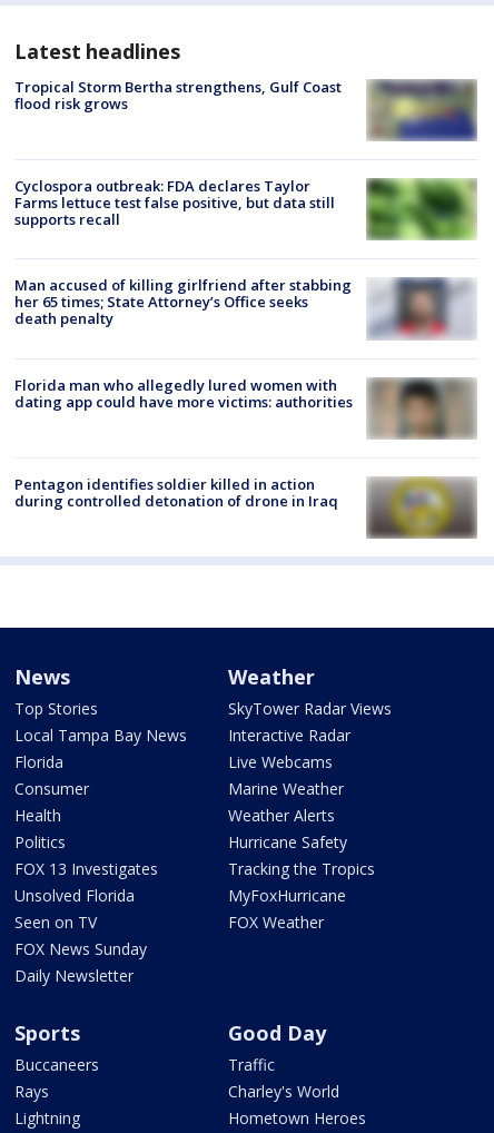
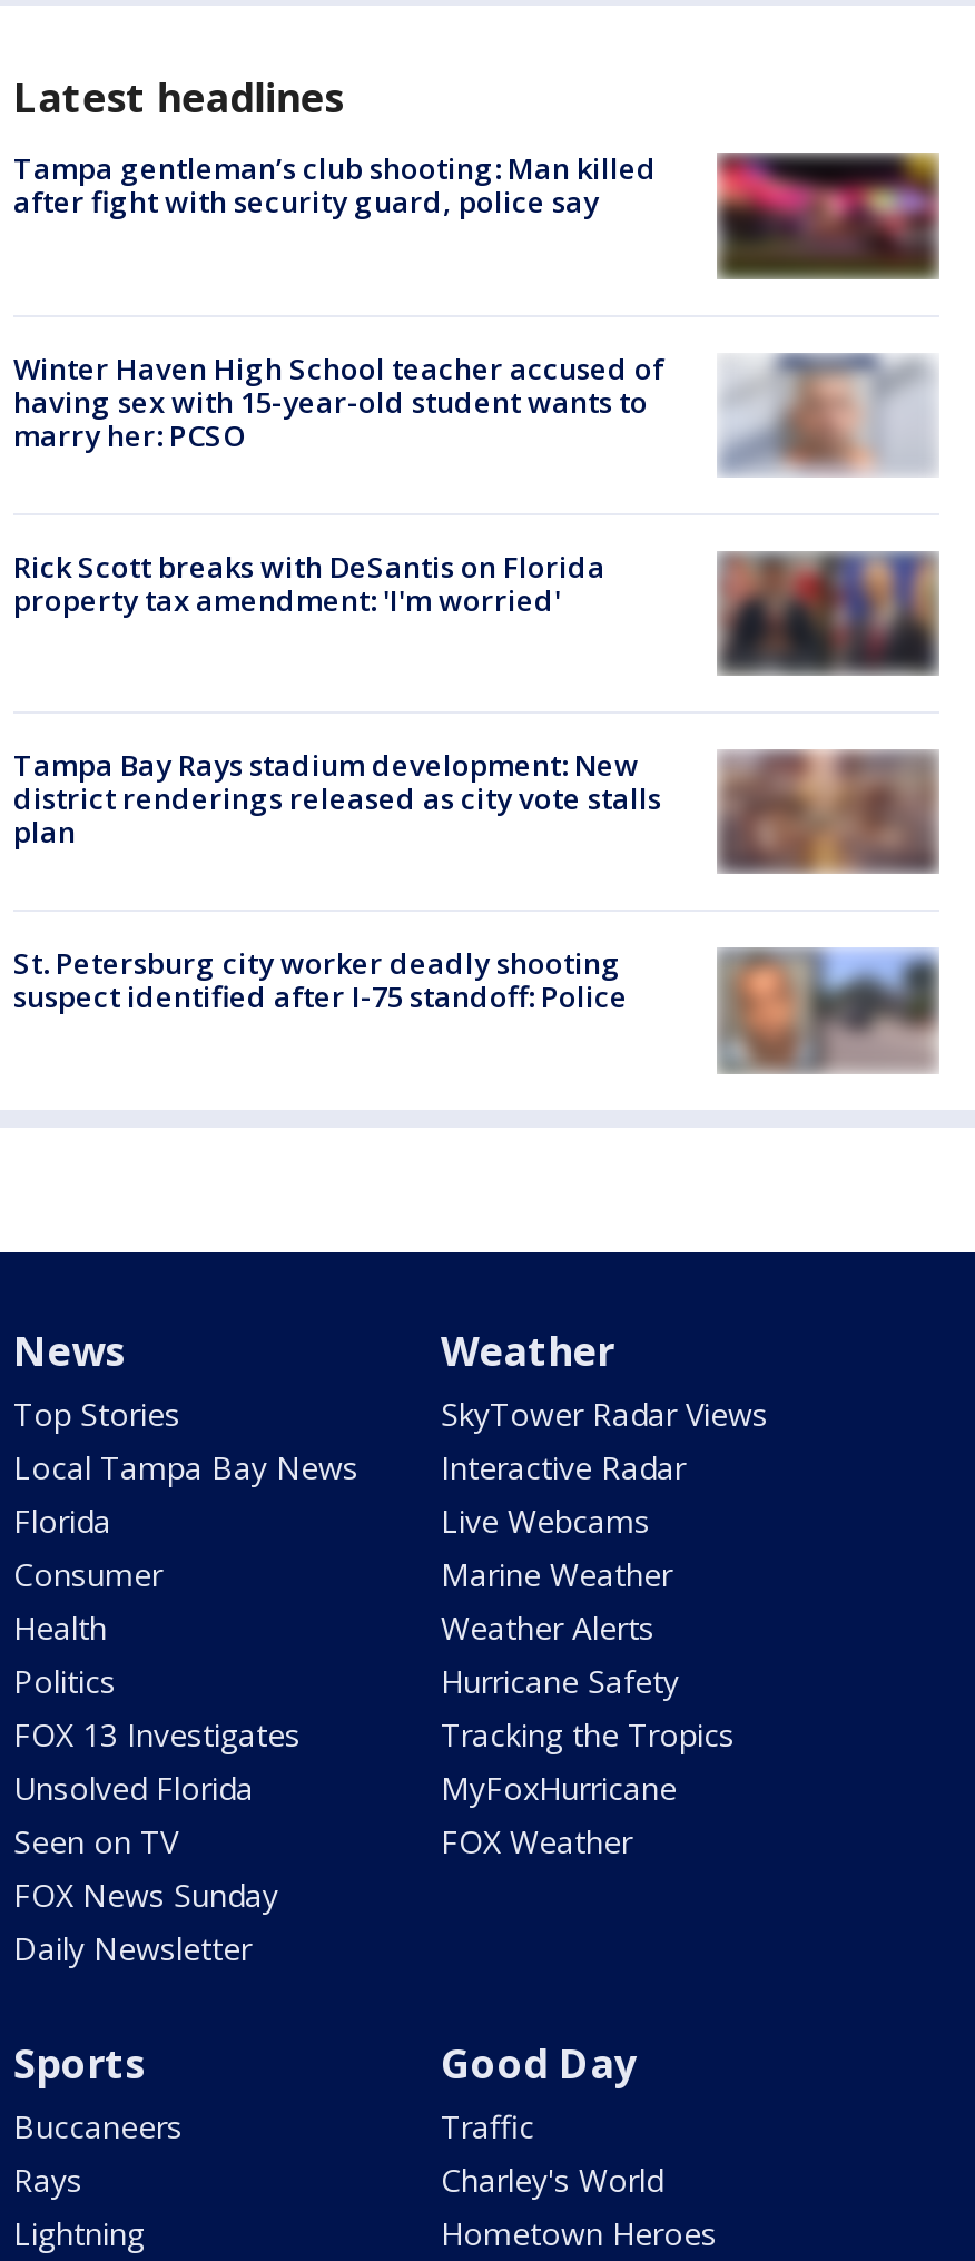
- [image]
- Tropical Storm Bertha strengthens, Gulf Coast
- flood risk grows
+ [image]
+ Tampa gentleman’s club shooting: Man killed
+ after fight with security guard, police say

- [image]
- Cyclospora outbreak: FDA declares Taylor
- Farms lettuce test false positive, but data still
- supports recall
+ [image]
+ Winter Haven High School teacher accused of
+ having sex with 15-year-old student wants to
+ marry her: PCSO

- Man accused of killing girlfriend after stabbing
- her 65 times; State Attorney’s Office seeks
- death penalty
+ Rick Scott breaks with DeSantis on Florida
+ property tax amendment: 'I'm worried'

- [image]
+ [image]

- [image]
- Florida man who allegedly lured women with
- dating app could have more victims: authorities
+ [image]
+ Tampa Bay Rays stadium development: New
+ district renderings released as city vote stalls
+ plan

- Pentagon identifies soldier killed in action
- during controlled detonation of drone in Iraq
+ St. Petersburg city worker deadly shooting
+ suspect identified after I-75 standoff: Police

- [image]
+ [image]
